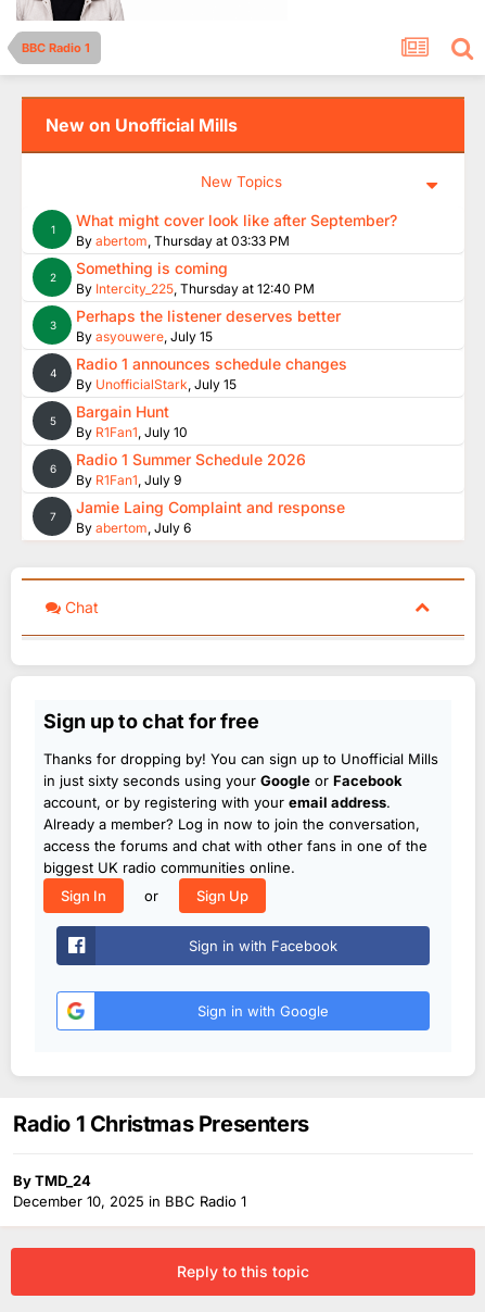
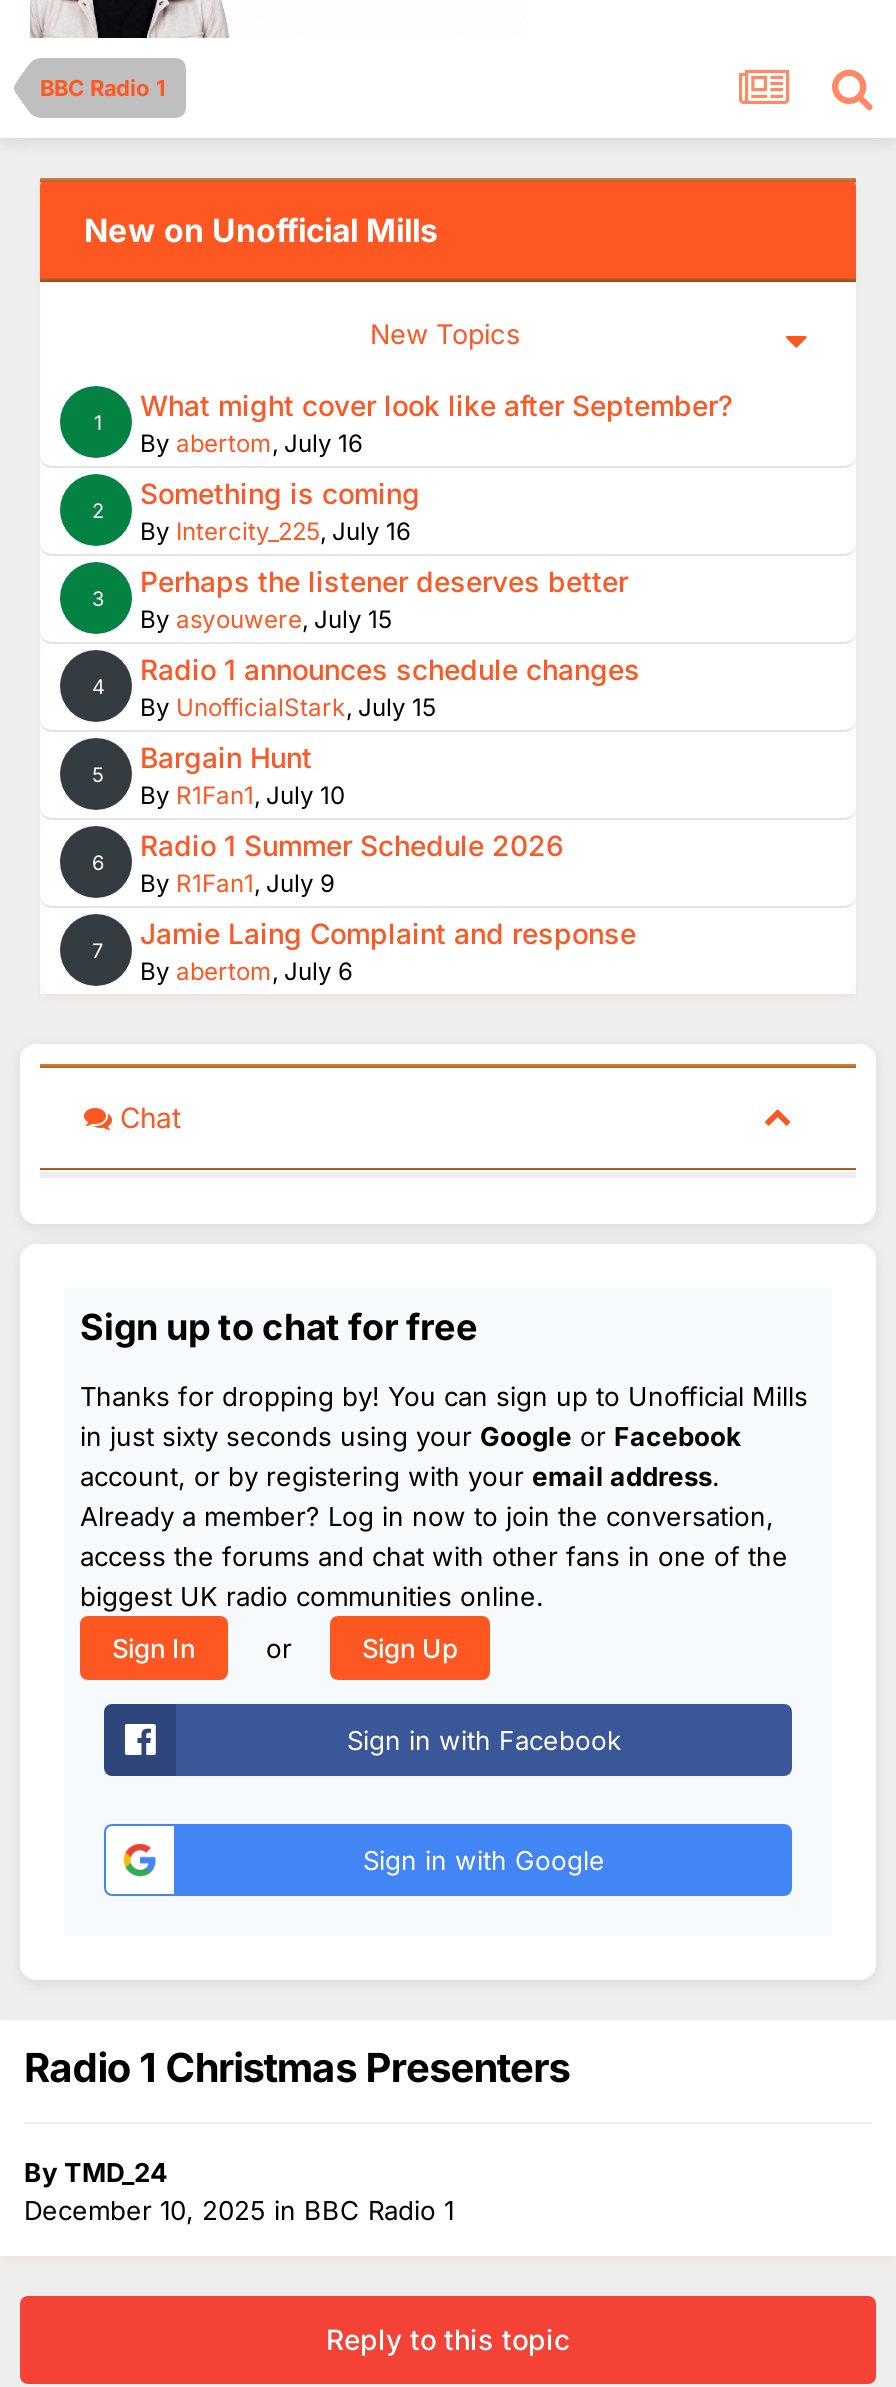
- By abertom, Thursday at 03:33 PM
+ By abertom, July 16

- By Intercity_225, Thursday at 12:40 PM
+ By Intercity_225, July 16
